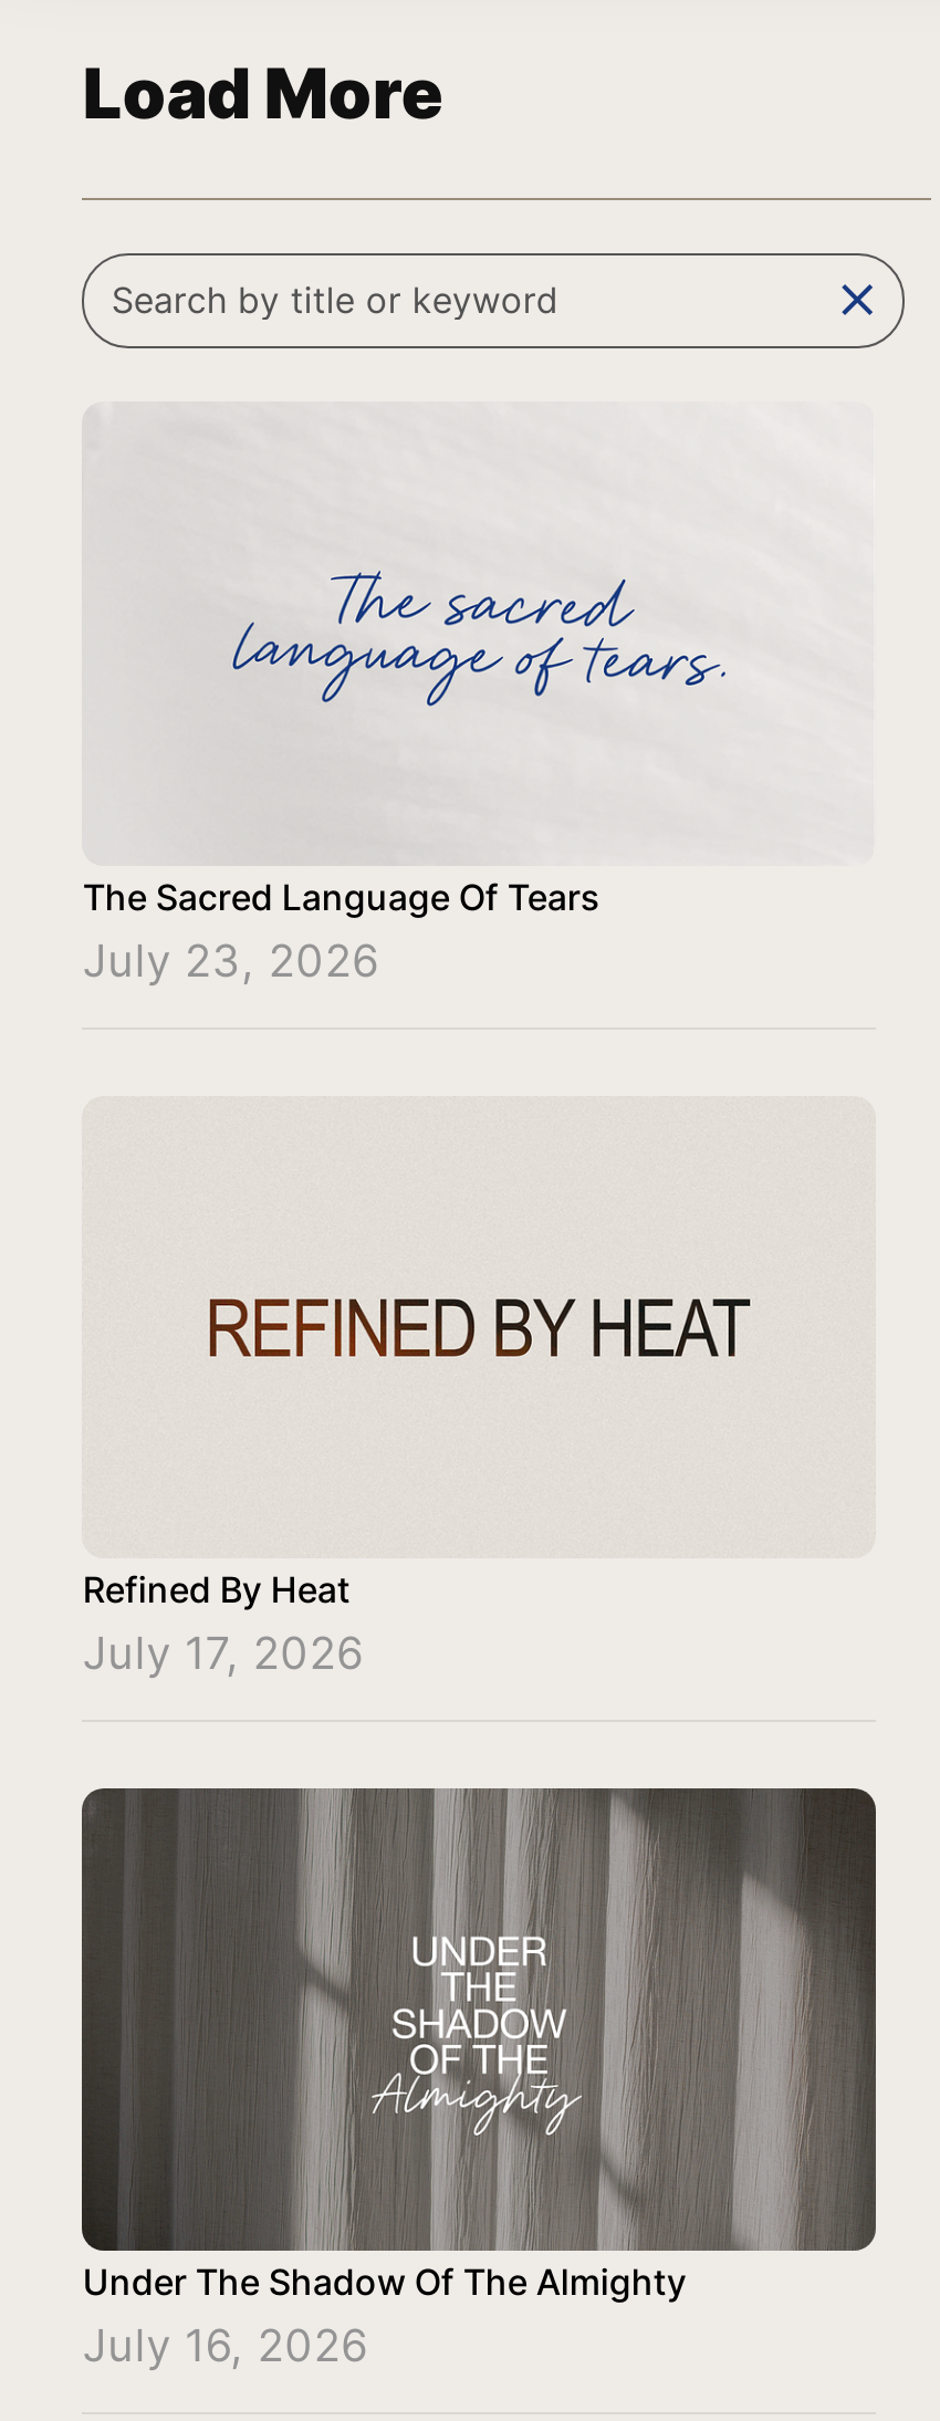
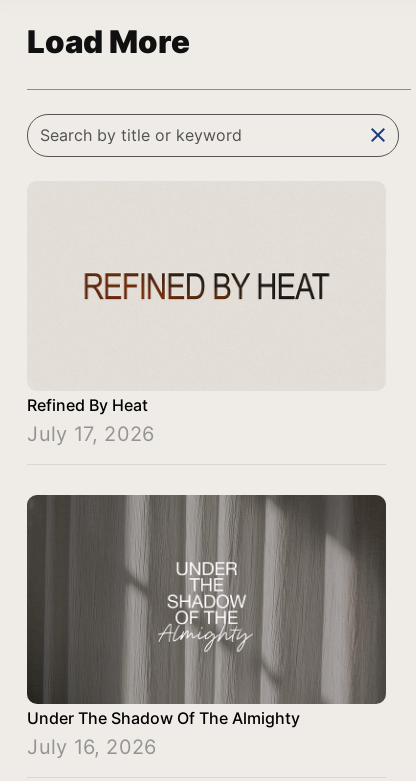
- [image]

- The Sacred Language Of Tears
- July 23, 2026
